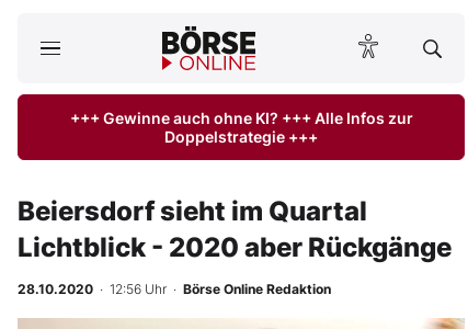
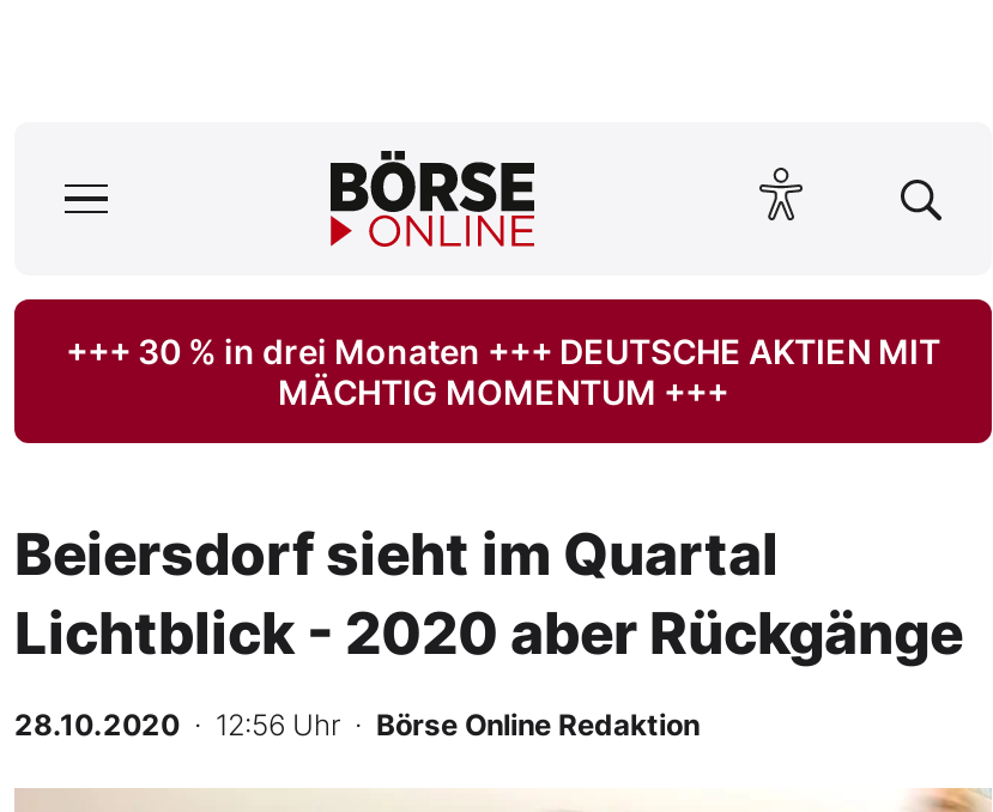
- +++ Gewinne auch ohne KI? +++ Alle Infos zur
- Doppelstrategie +++
+ +++ 30 % in drei Monaten +++ DEUTSCHE AKTIEN MIT
+ MÄCHTIG MOMENTUM +++
